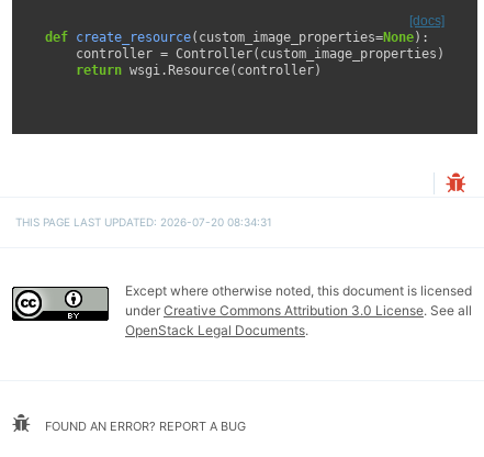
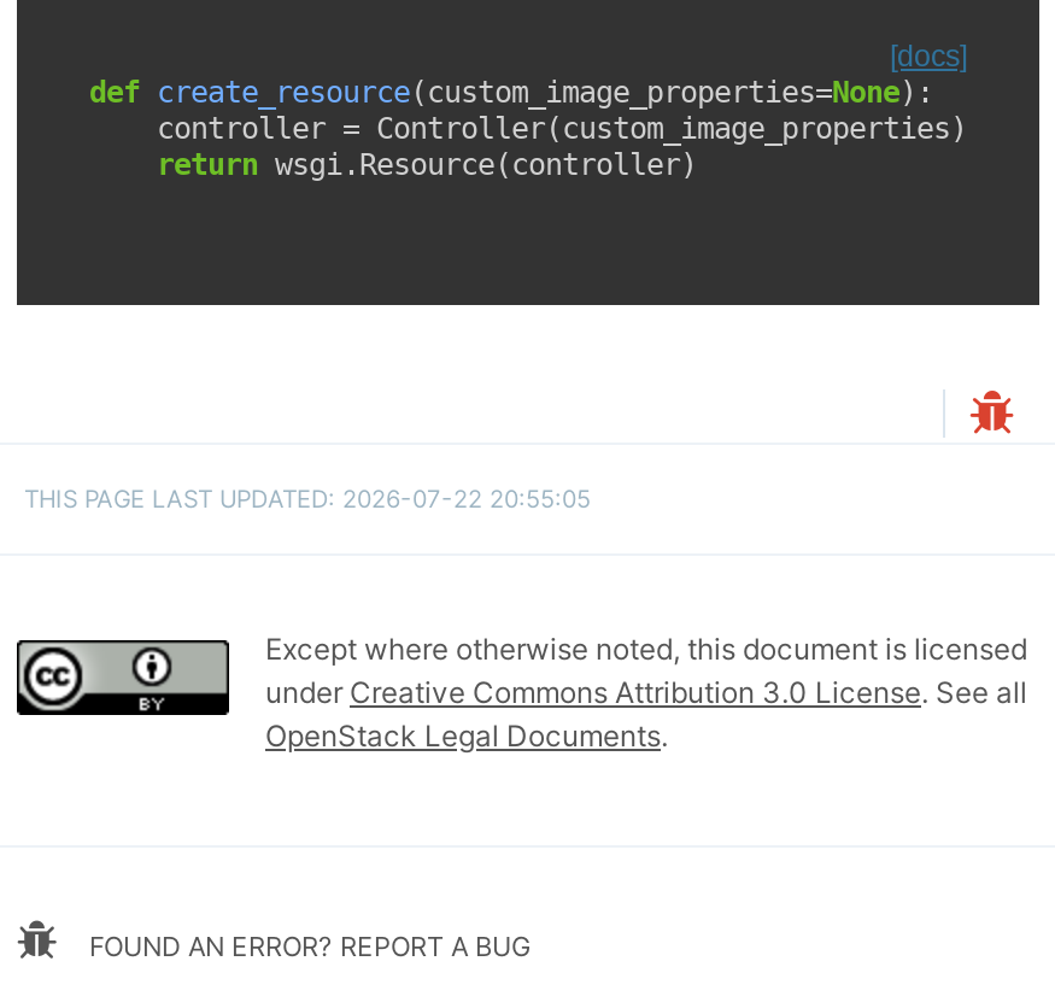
- THIS PAGE LAST UPDATED: 2026-07-20 08:34:31
+ THIS PAGE LAST UPDATED: 2026-07-22 20:55:05
